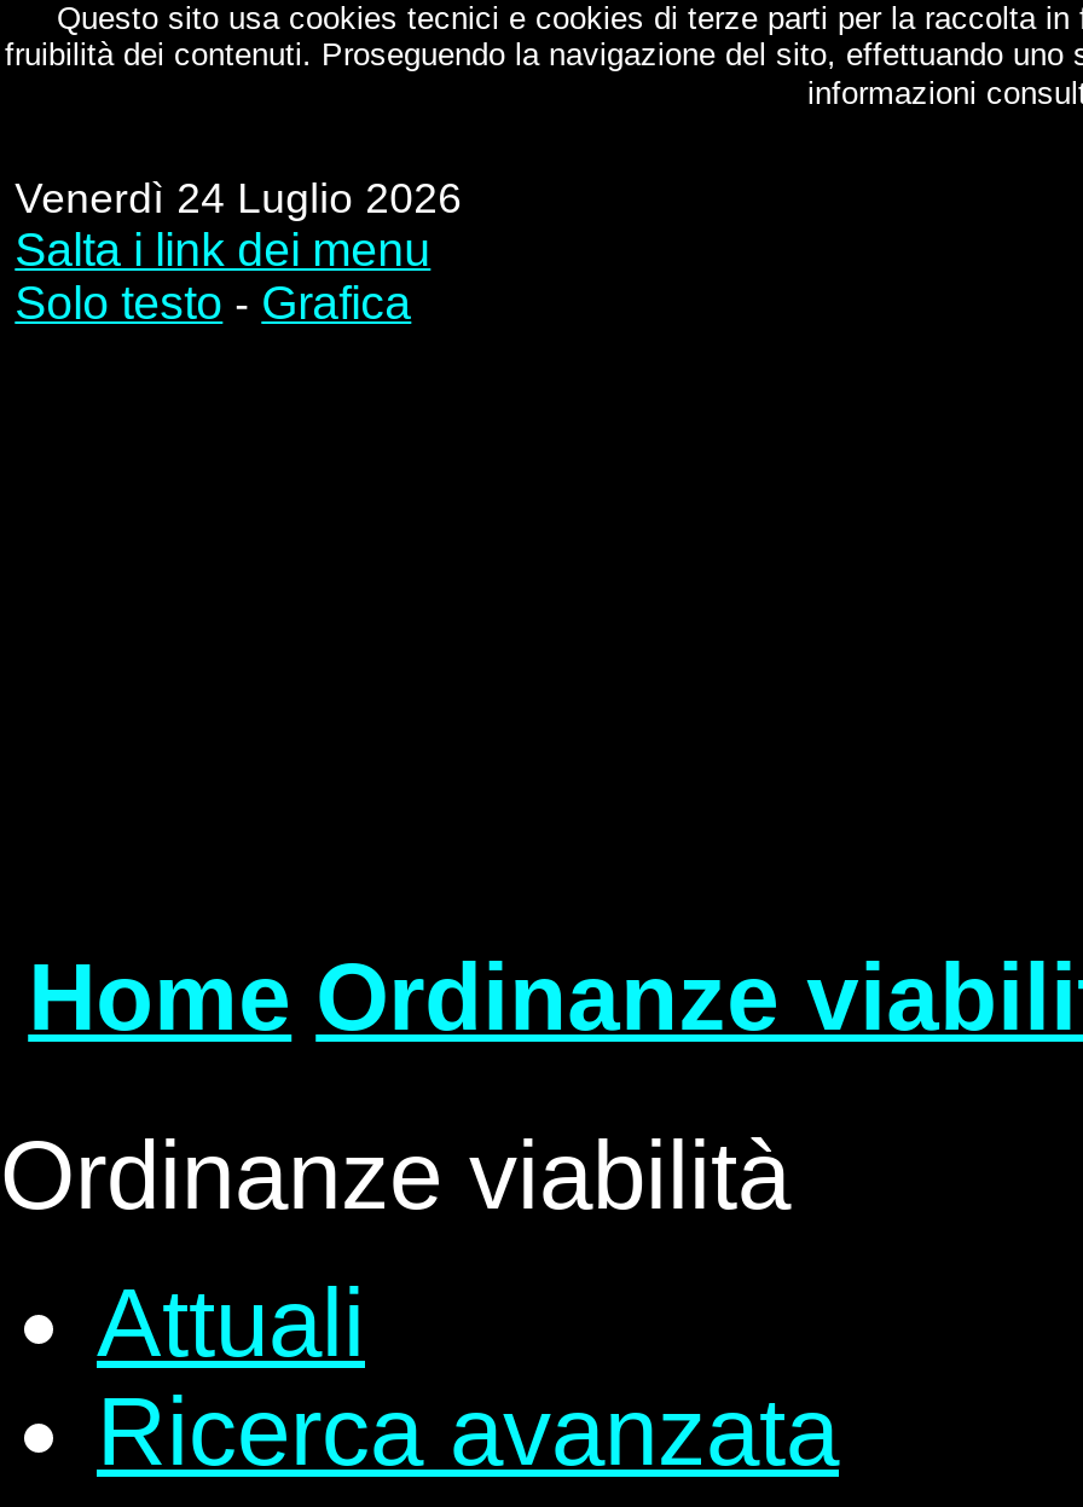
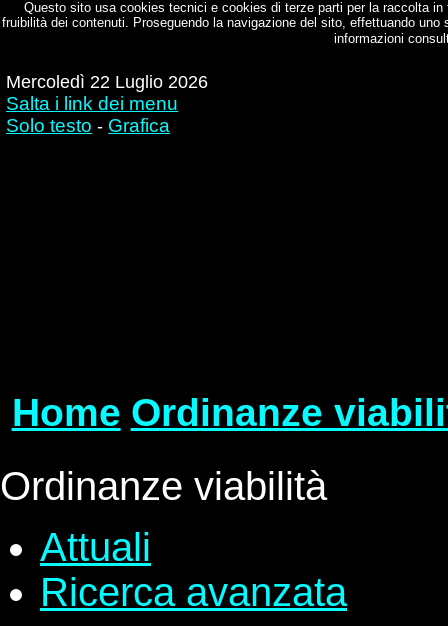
- Venerdì 24 Luglio 2026
+ Mercoledì 22 Luglio 2026
